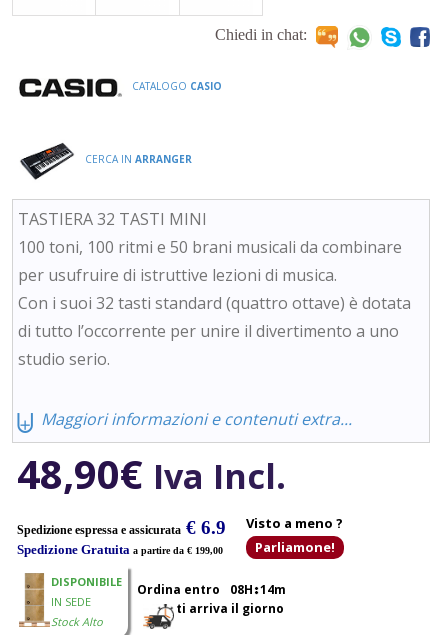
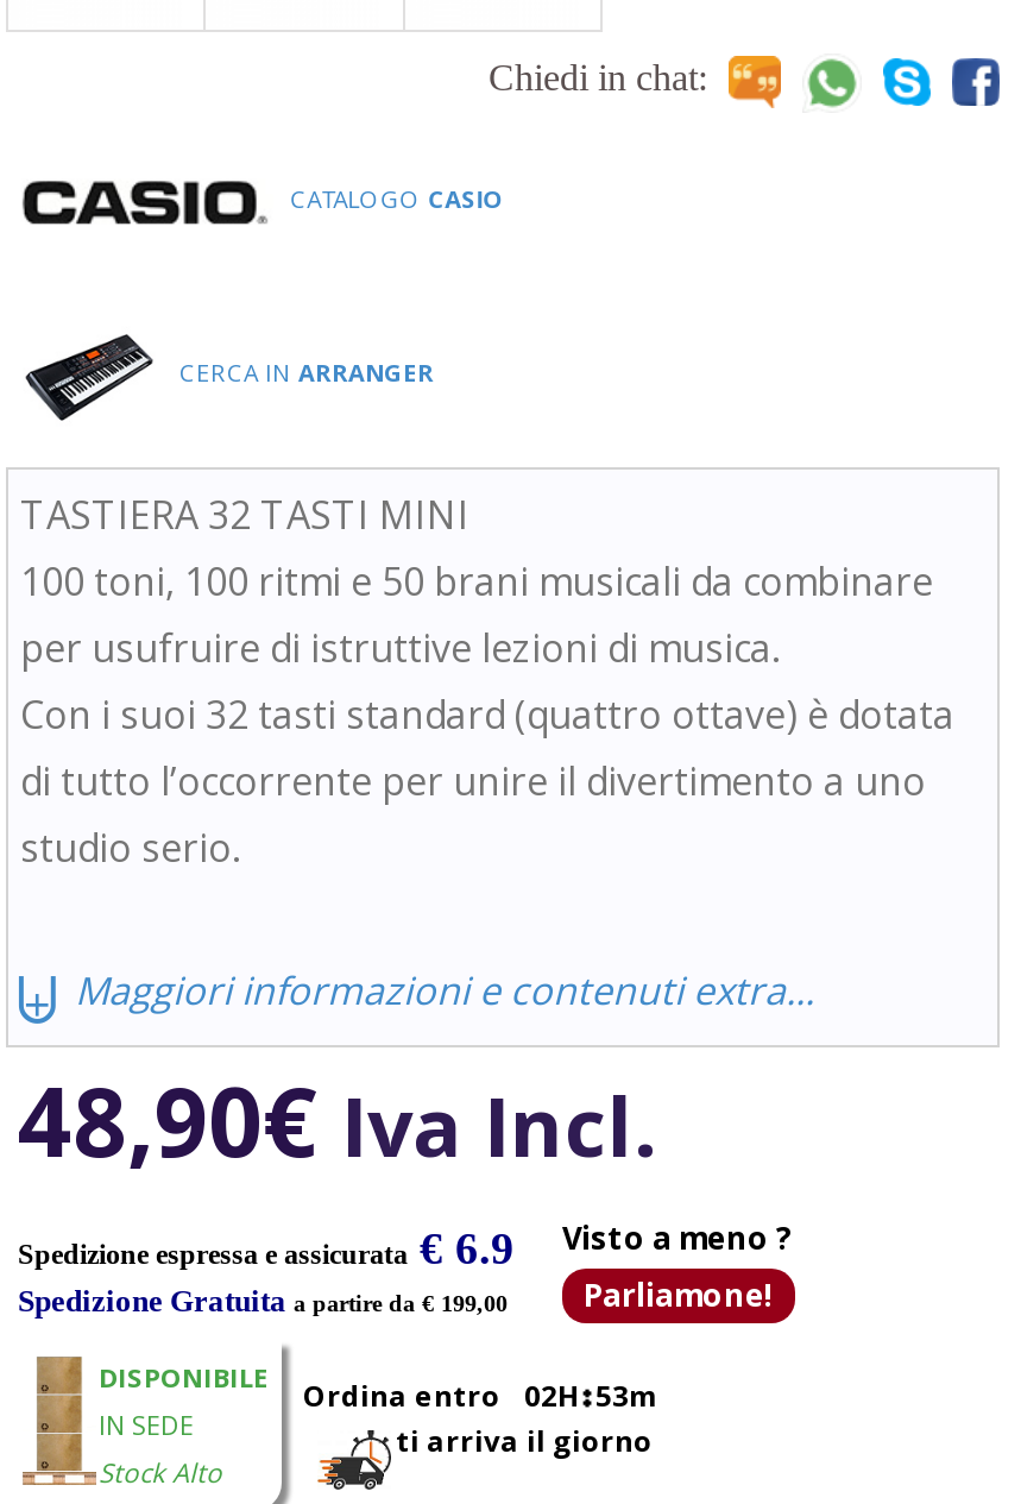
- Ordina entro 08H 14m
+ Ordina entro 02H 53m
